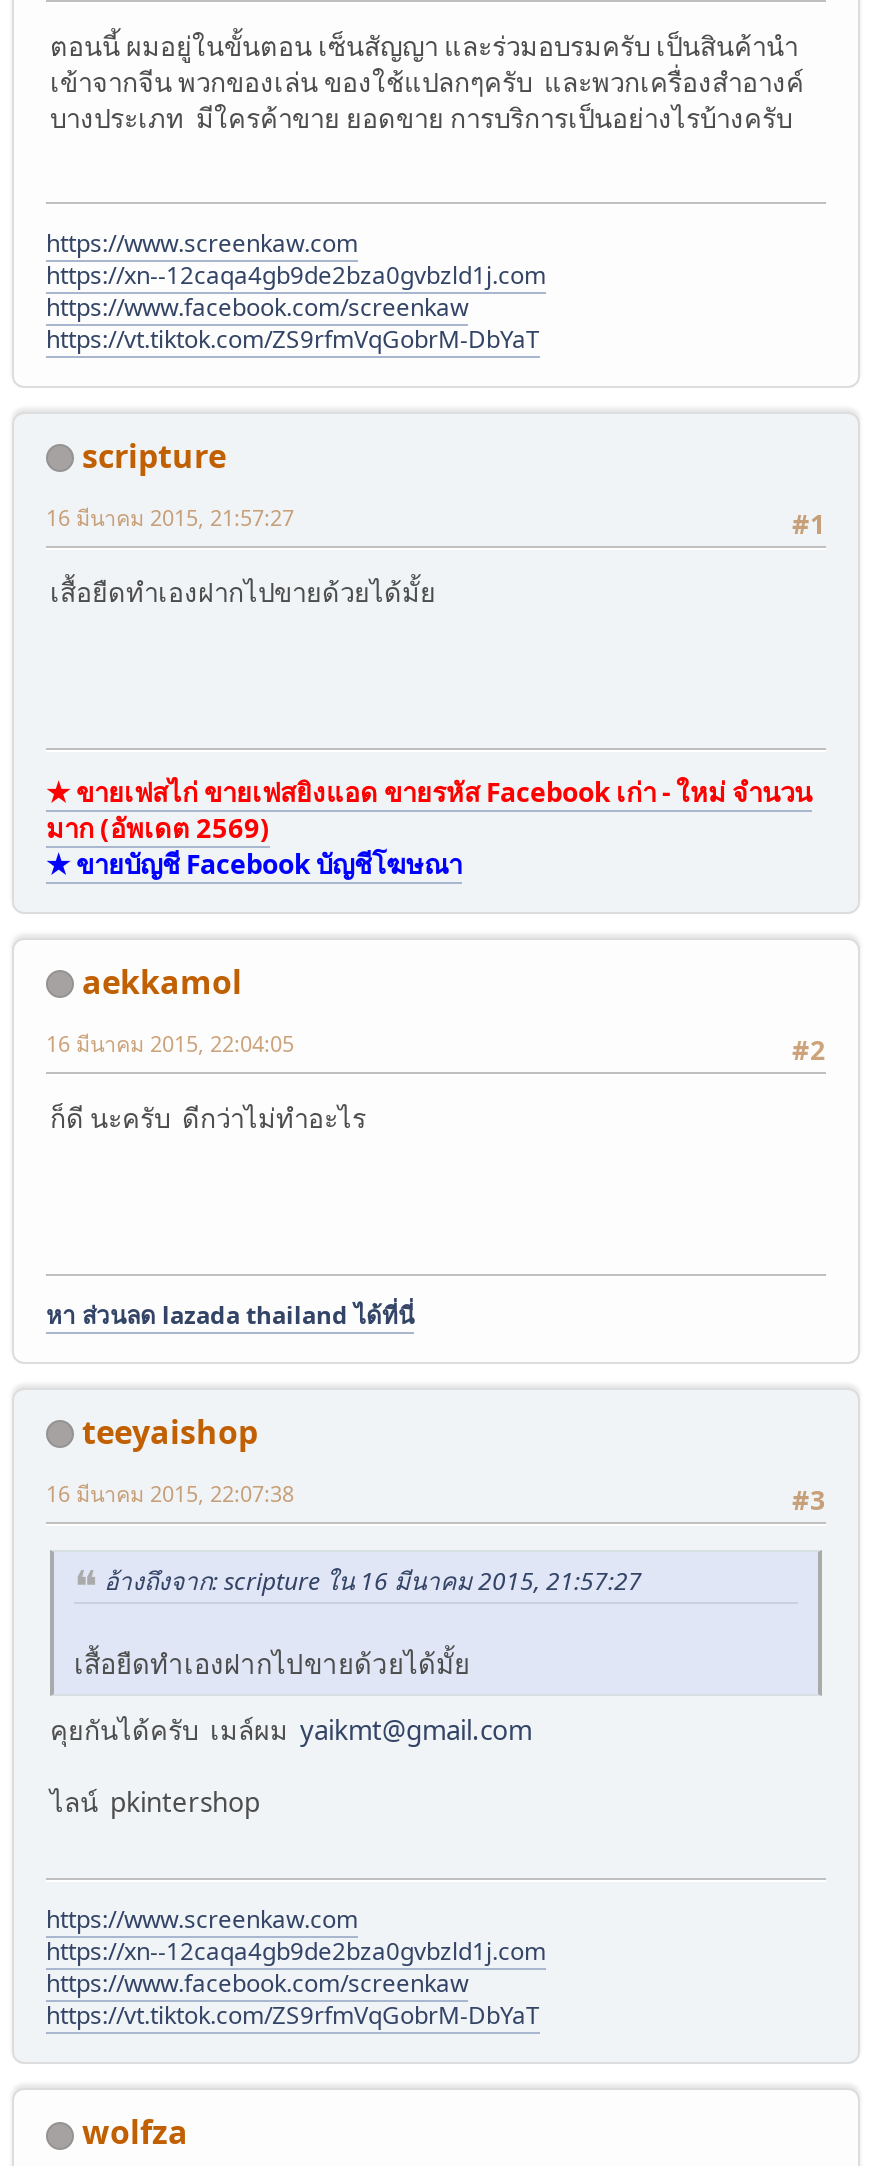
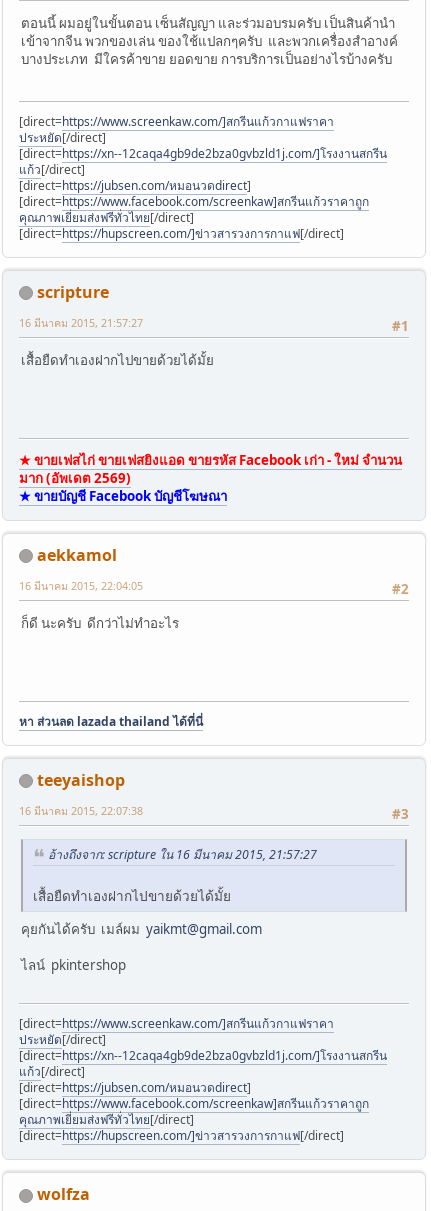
- https://www.screenkaw.com
- https://xn--12caqa4gb9de2bza0gvbzld1j.com
- https://www.facebook.com/screenkaw
- https://vt.tiktok.com/ZS9rfmVqGobrM-DbYaT
+ [direct=https://www.screenkaw.com/]สกรีนแก้วกาแฟราคา
+ ประหยัด[/direct]
+ [direct=https://xn--12caqa4gb9de2bza0gvbzld1j.com/]โรงงานสกรีน
+ แก้ว[/direct]
+ [direct=https://jubsen.com/หมอนวดdirect]
+ [direct=https://www.facebook.com/screenkaw]สกรีนแก้วราคาถูก
+ คุณภาพเยี่ยมส่งฟรีทั่วไทย[/direct]
+ [direct=https://hupscreen.com/]ข่าวสารวงการกาแฟ[/direct]

- https://www.screenkaw.com
- https://xn--12caqa4gb9de2bza0gvbzld1j.com
- https://www.facebook.com/screenkaw
- https://vt.tiktok.com/ZS9rfmVqGobrM-DbYaT
+ [direct=https://www.screenkaw.com/]สกรีนแก้วกาแฟราคา
+ ประหยัด[/direct]
+ [direct=https://xn--12caqa4gb9de2bza0gvbzld1j.com/]โรงงานสกรีน
+ แก้ว[/direct]
+ [direct=https://jubsen.com/หมอนวดdirect]
+ [direct=https://www.facebook.com/screenkaw]สกรีนแก้วราคาถูก
+ คุณภาพเยี่ยมส่งฟรีทั่วไทย[/direct]
+ [direct=https://hupscreen.com/]ข่าวสารวงการกาแฟ[/direct]
